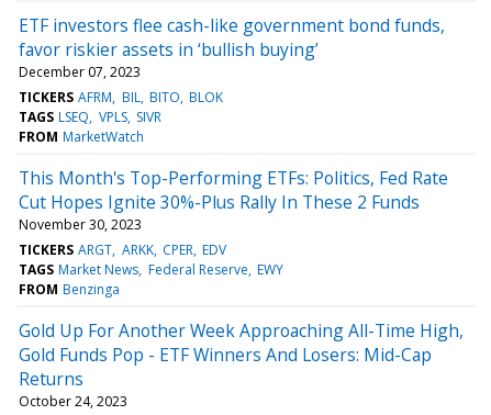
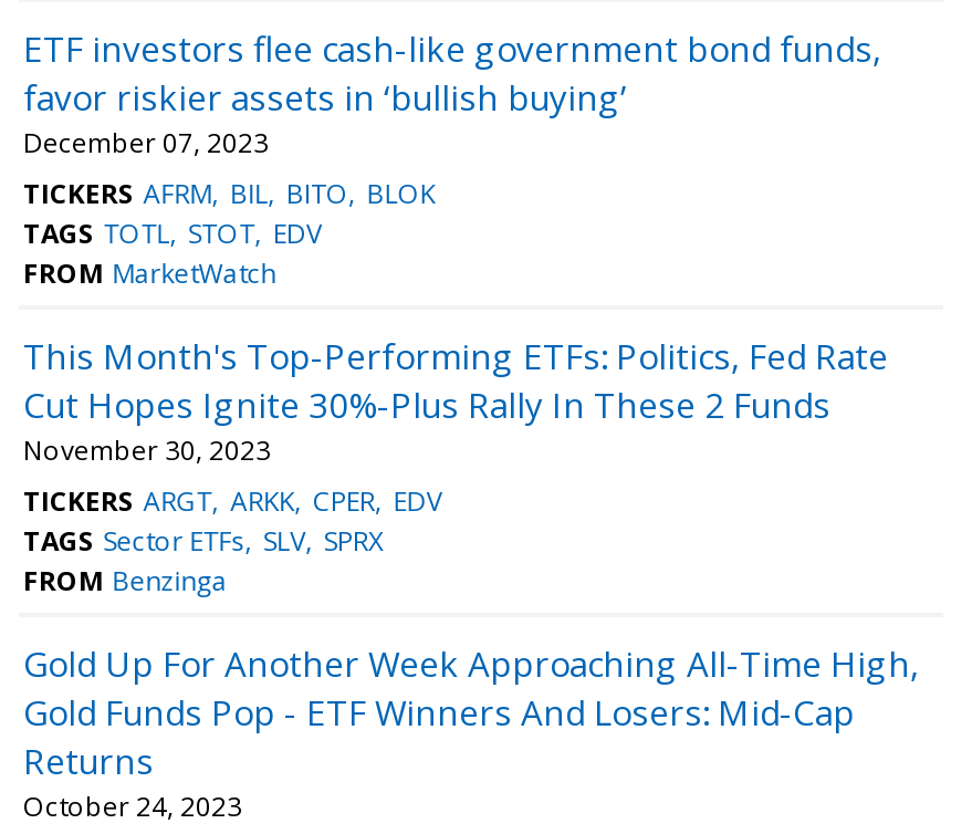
- TAGS LSEQ VPLS SIVR
+ TAGS TOTL STOT EDV

- TAGS Market News Federal Reserve EWY
+ TAGS Sector ETFs SLV SPRX
